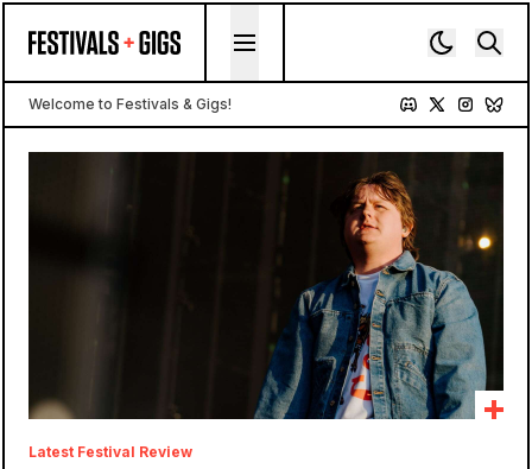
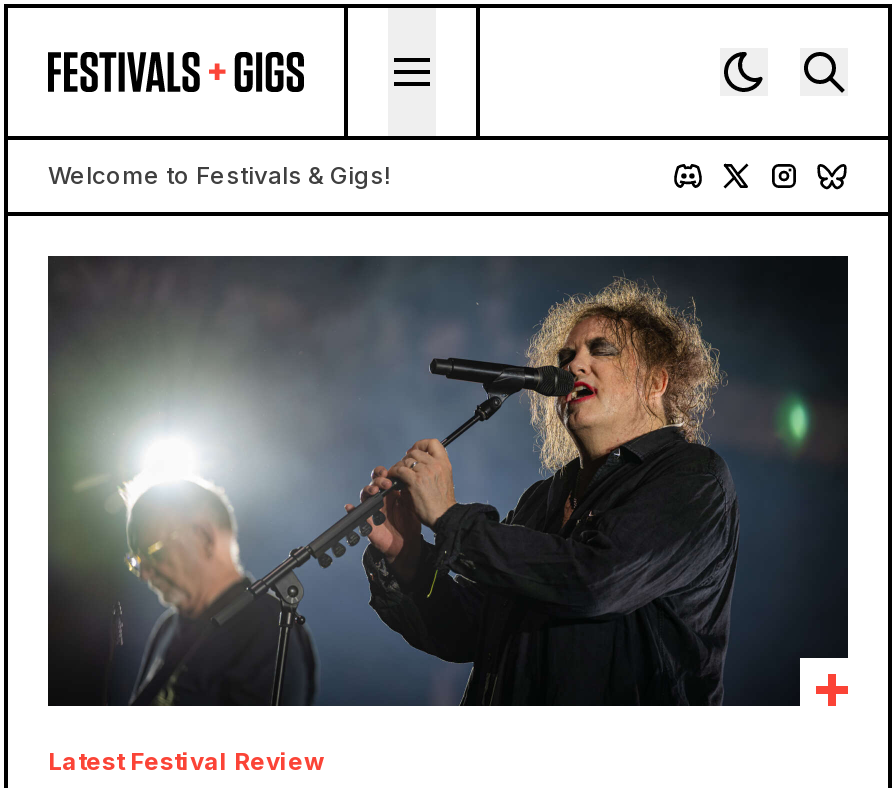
- [image]
+ [image]
